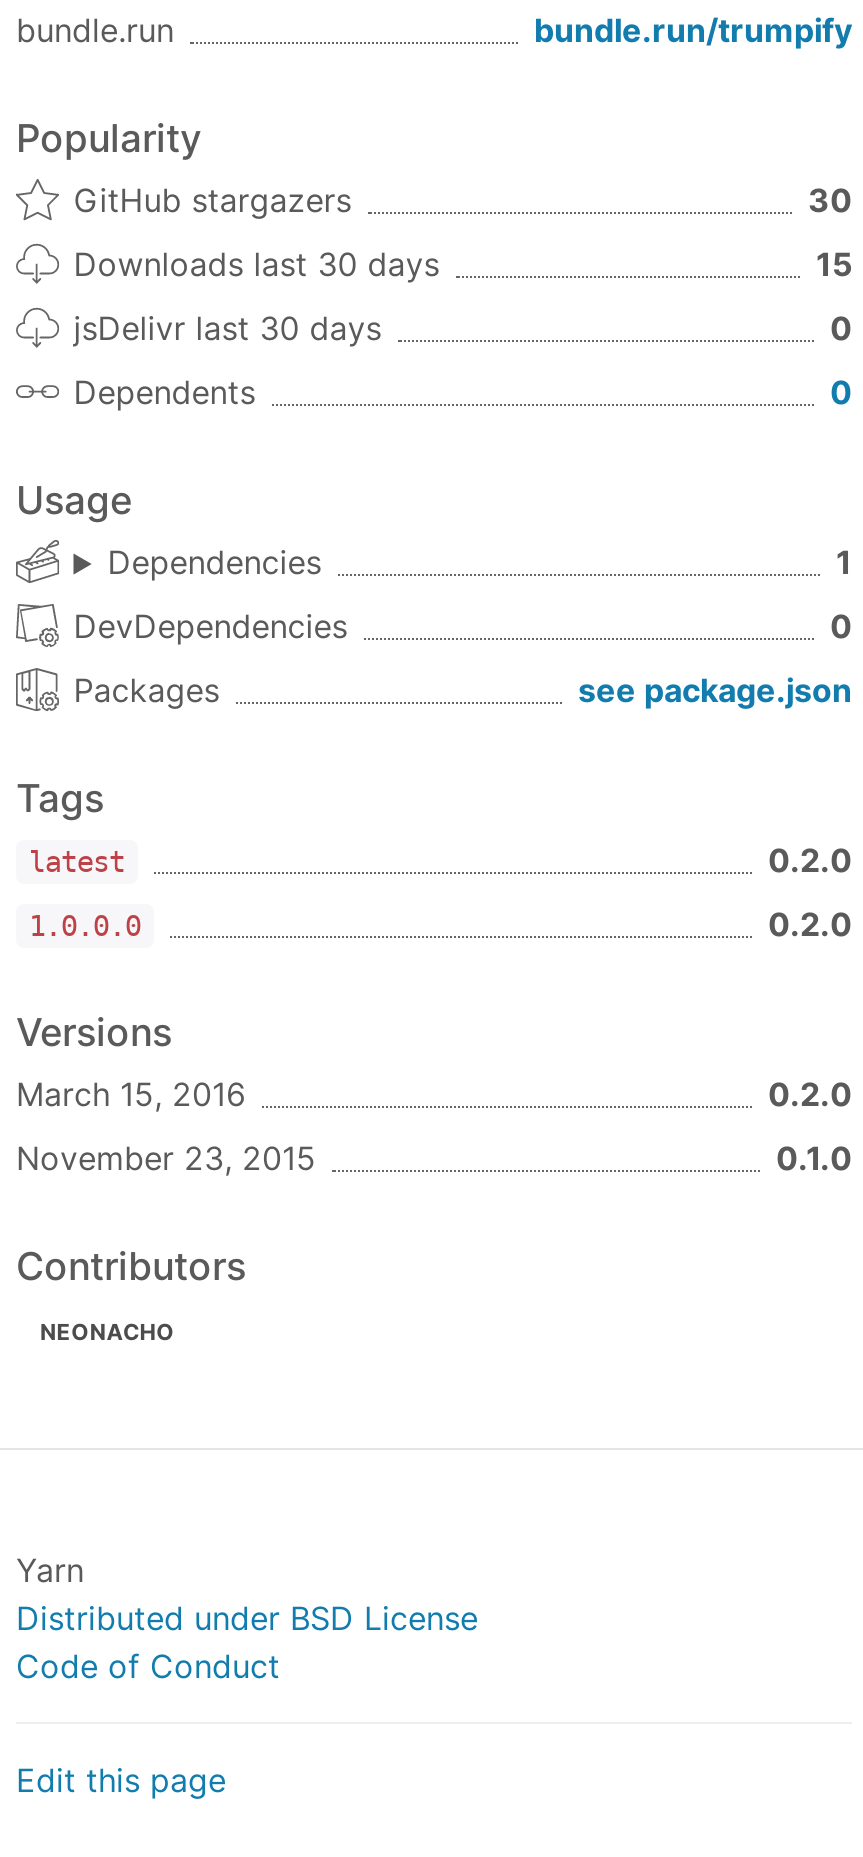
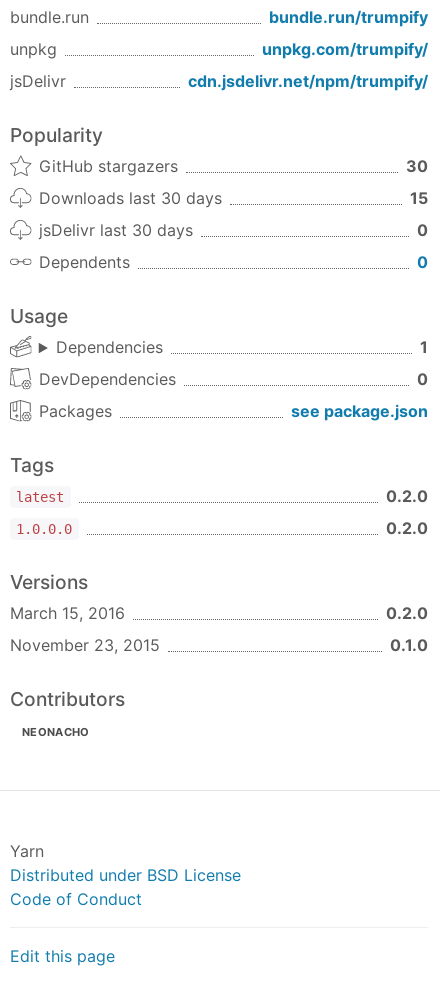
+ unpkg
+ unpkg.com/trumpify/
+ jsDelivr
+ cdn.jsdelivr.net/npm/trumpify/
